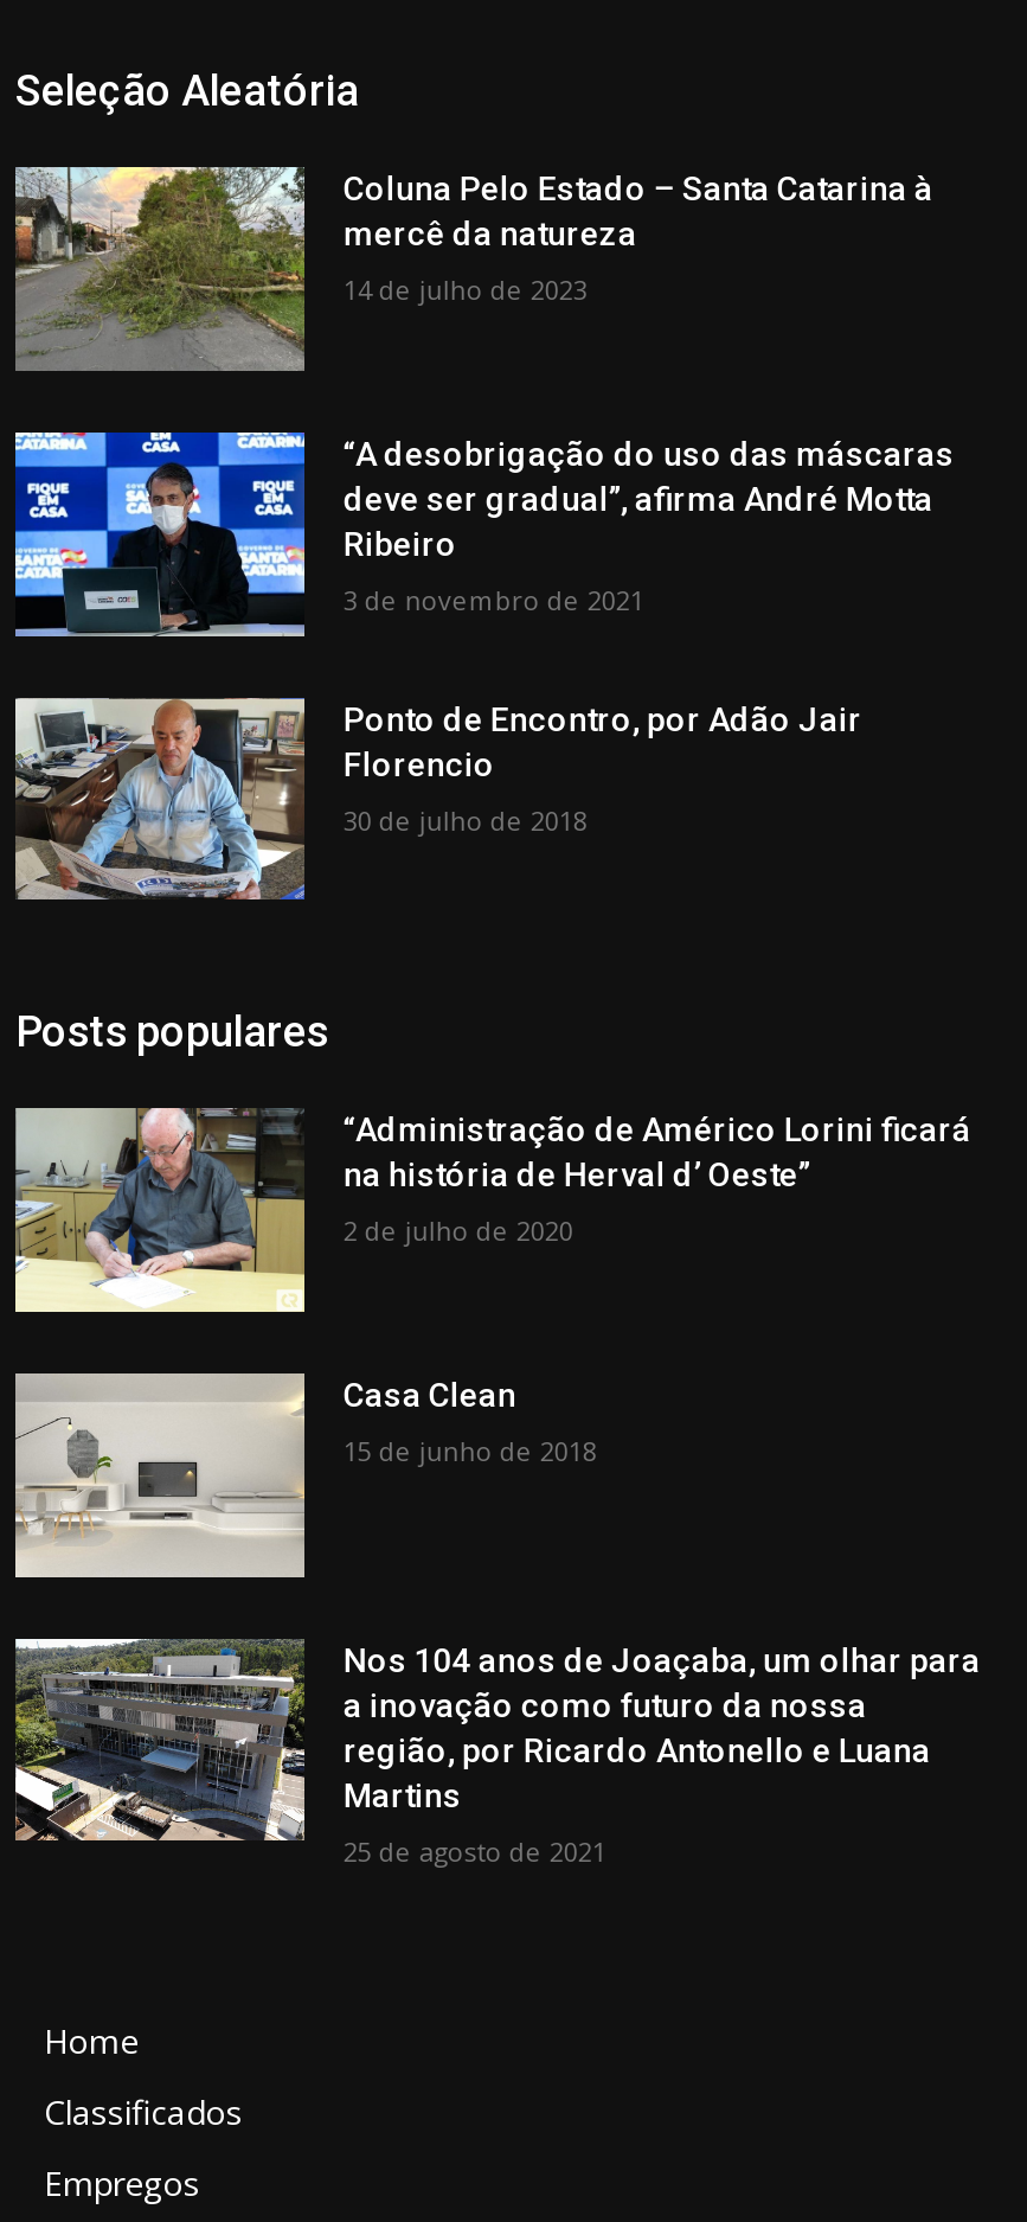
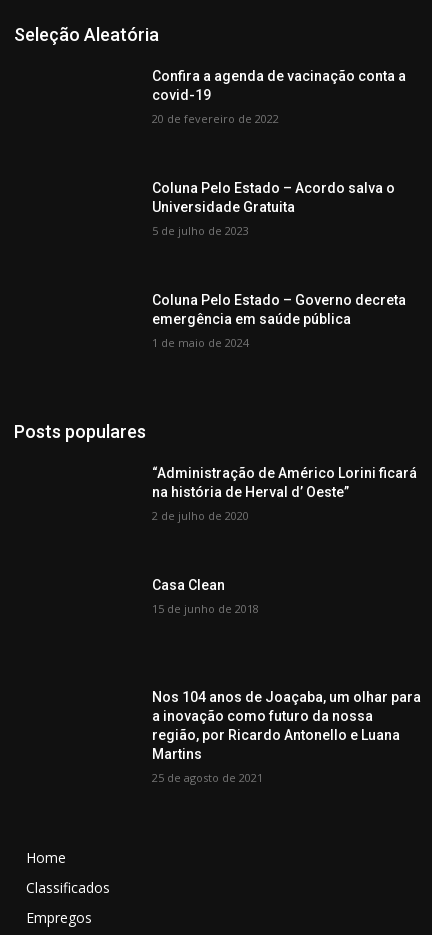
- [image]

- Coluna Pelo Estado – Santa Catarina à
- mercê da natureza
+ Confira a agenda de vacinação conta a
+ covid-19

- 14 de julho de 2023
+ 20 de fevereiro de 2022

- [image]

- “A desobrigação do uso das máscaras
- deve ser gradual”, afirma André Motta
- Ribeiro
+ Coluna Pelo Estado – Acordo salva o
+ Universidade Gratuita

- 3 de novembro de 2021
+ 5 de julho de 2023

- [image]

- Ponto de Encontro, por Adão Jair
- Florencio
+ Coluna Pelo Estado – Governo decreta
+ emergência em saúde pública

- 30 de julho de 2018
+ 1 de maio de 2024

- [image]

- [image]

- [image]
